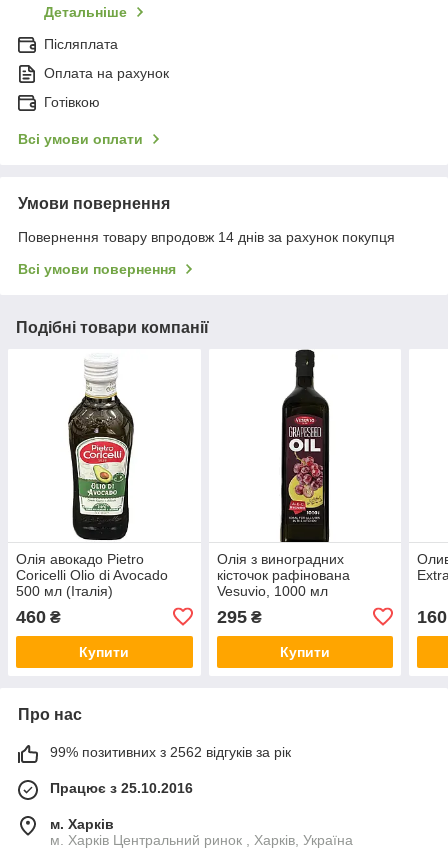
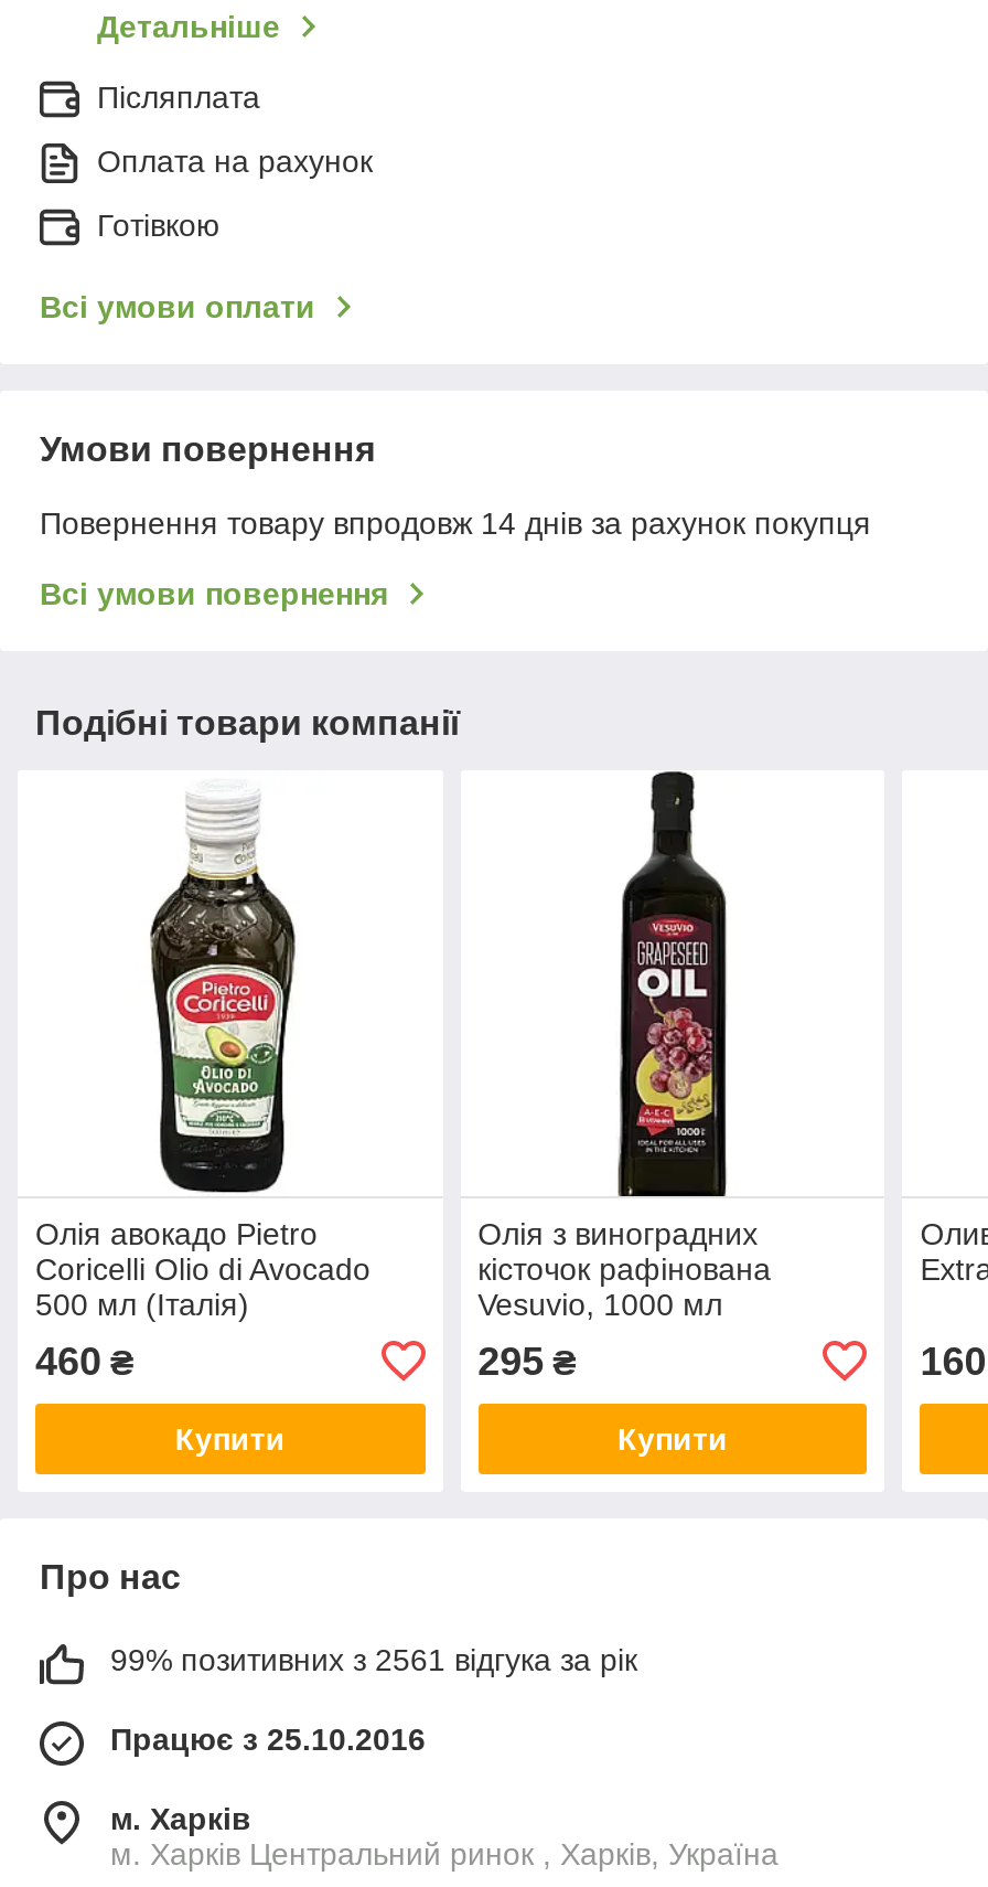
- 99% позитивних з 2562 відгуків за рік
+ 99% позитивних з 2561 відгука за рік
